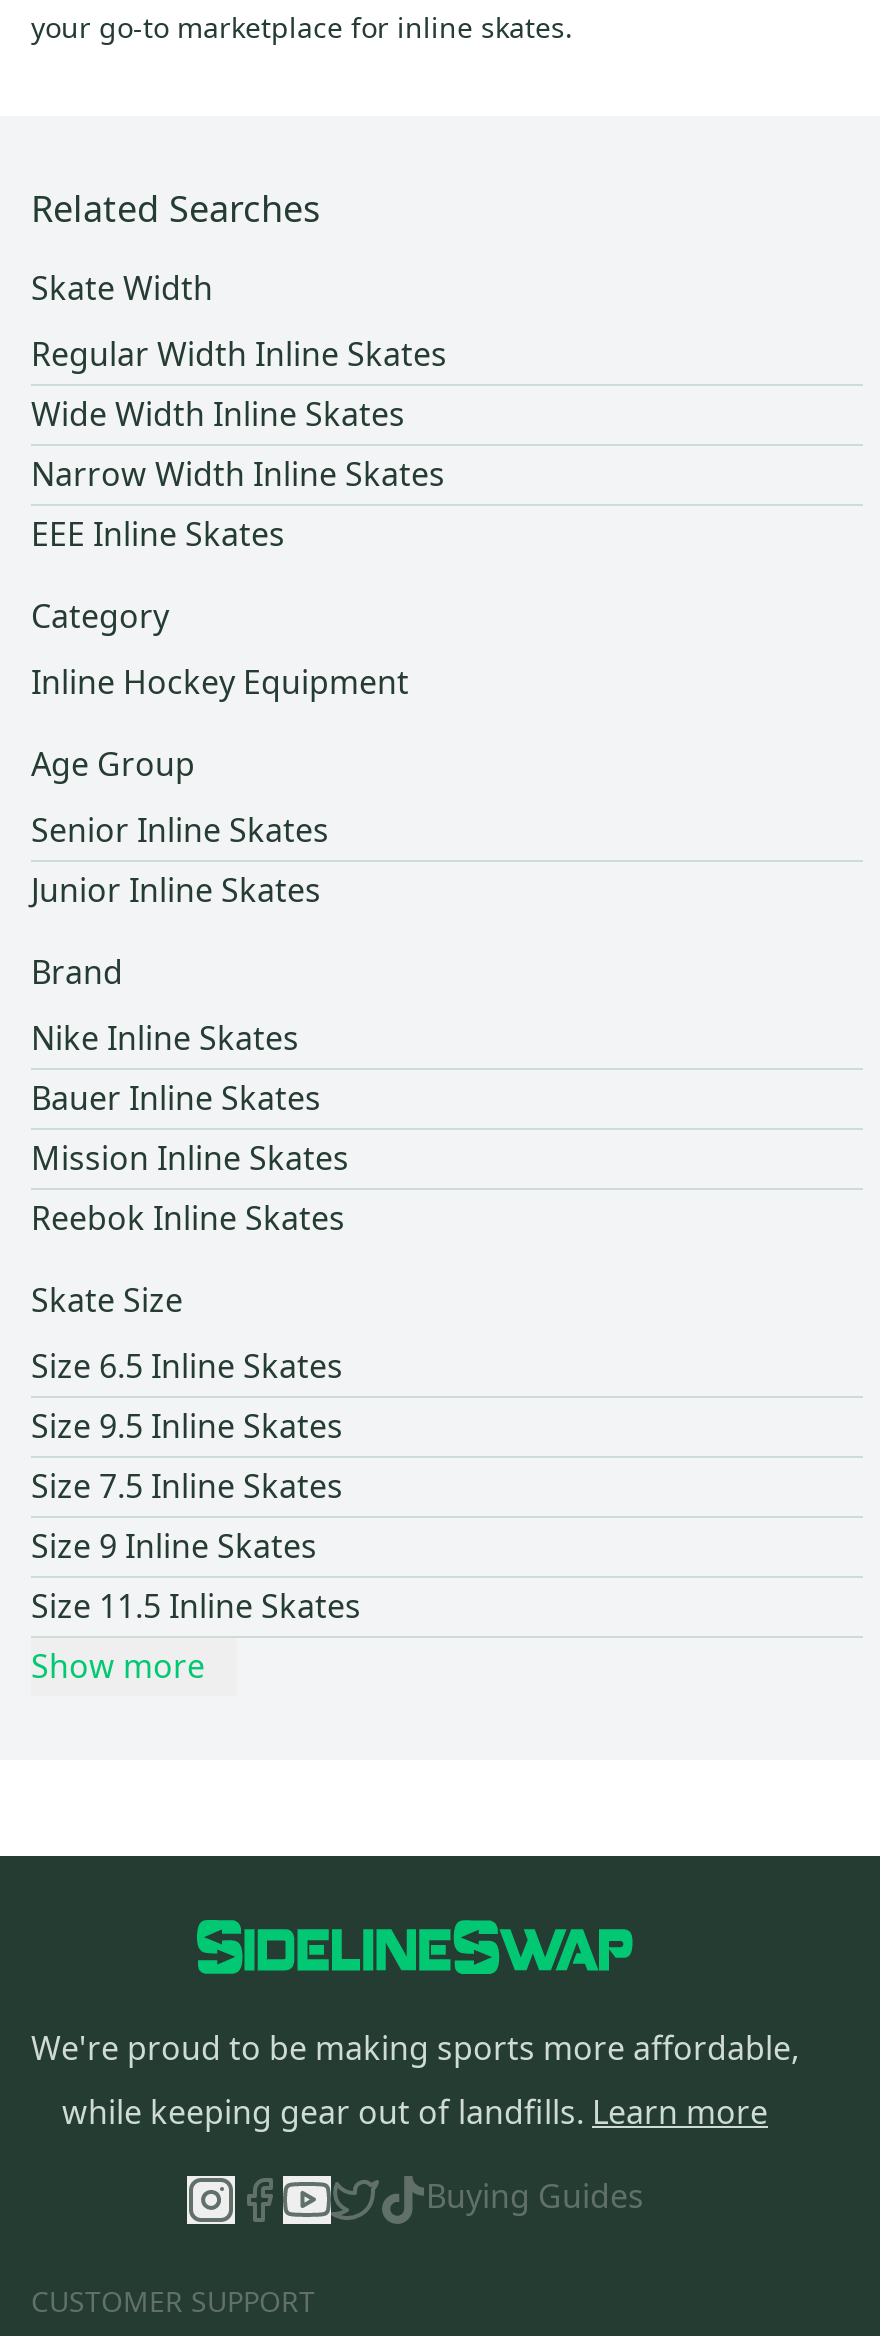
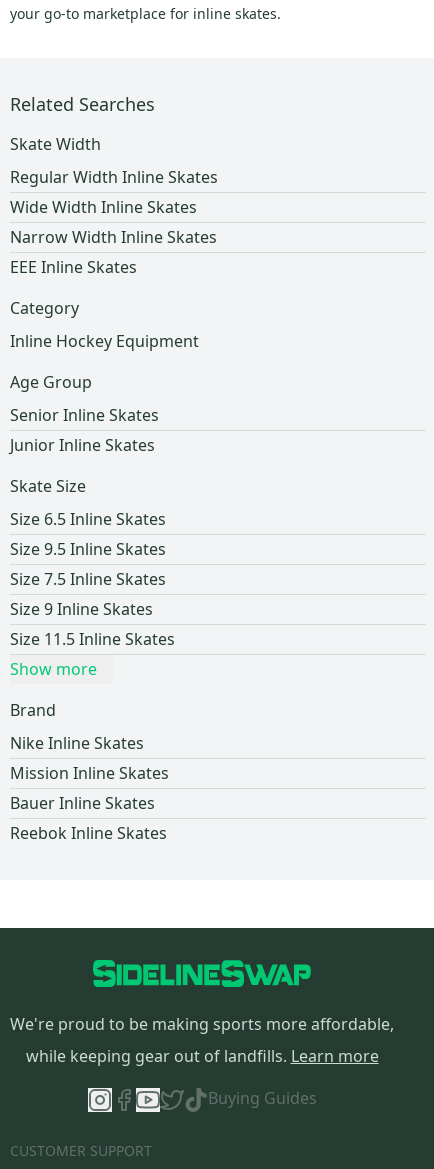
moved down: Brand | Nike Inline Skates | Mission Inline Skates | Bauer Inline Skates | Reebok Inline Skates

moved up: Skate Size | Size 6.5 Inline Skates | Size 9.5 Inline Skates | Size 7.5 Inline Skates | Size 9 Inline Skates | Size 11.5 Inline Skates | Show more
